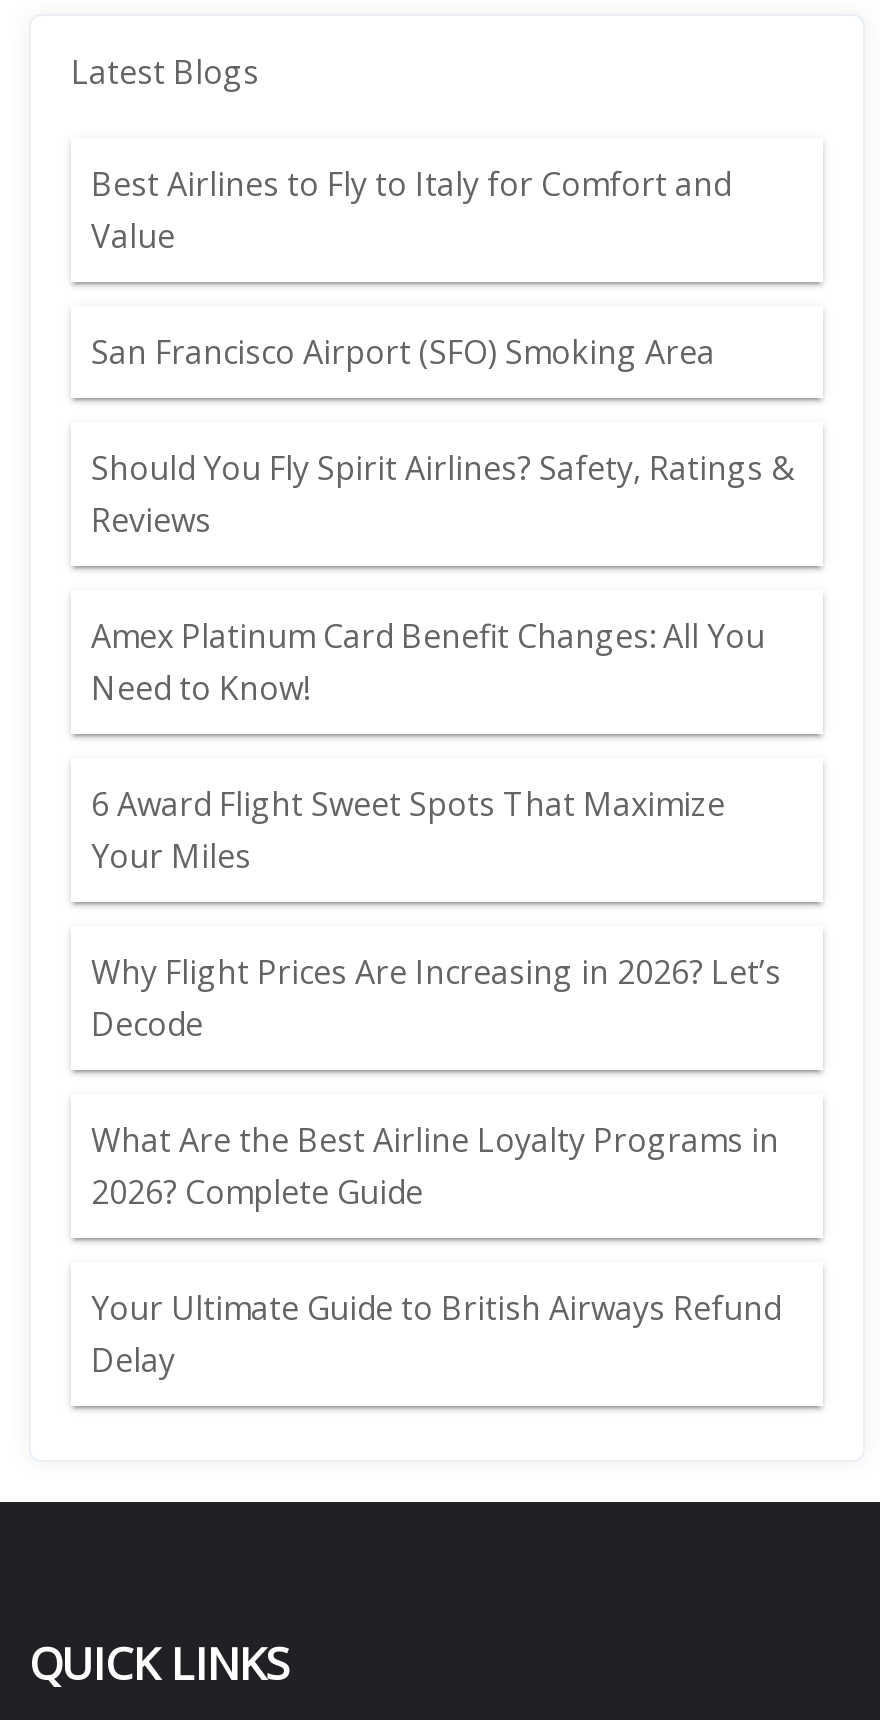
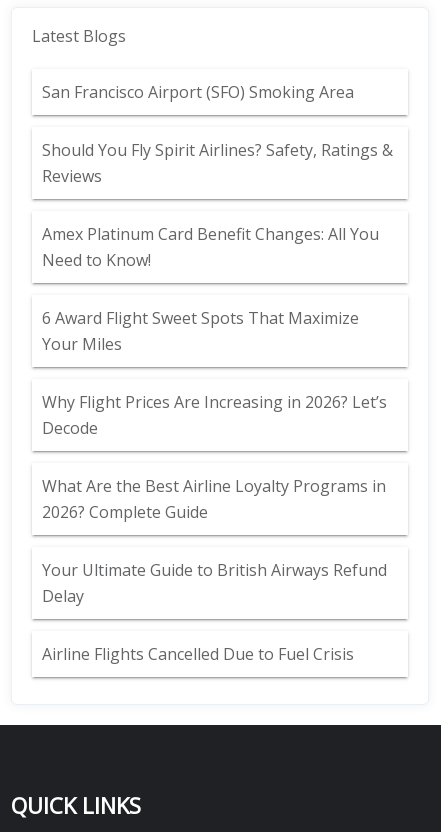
- Best Airlines to Fly to Italy for Comfort and
- Value

moved up: San Francisco Airport (SFO) Smoking Area | Should You Fly Spirit Airlines? Safety, Ratings & | Reviews | ... | Your Ultimate Guide to British Airways Refund | Delay

+ Airline Flights Cancelled Due to Fuel Crisis
